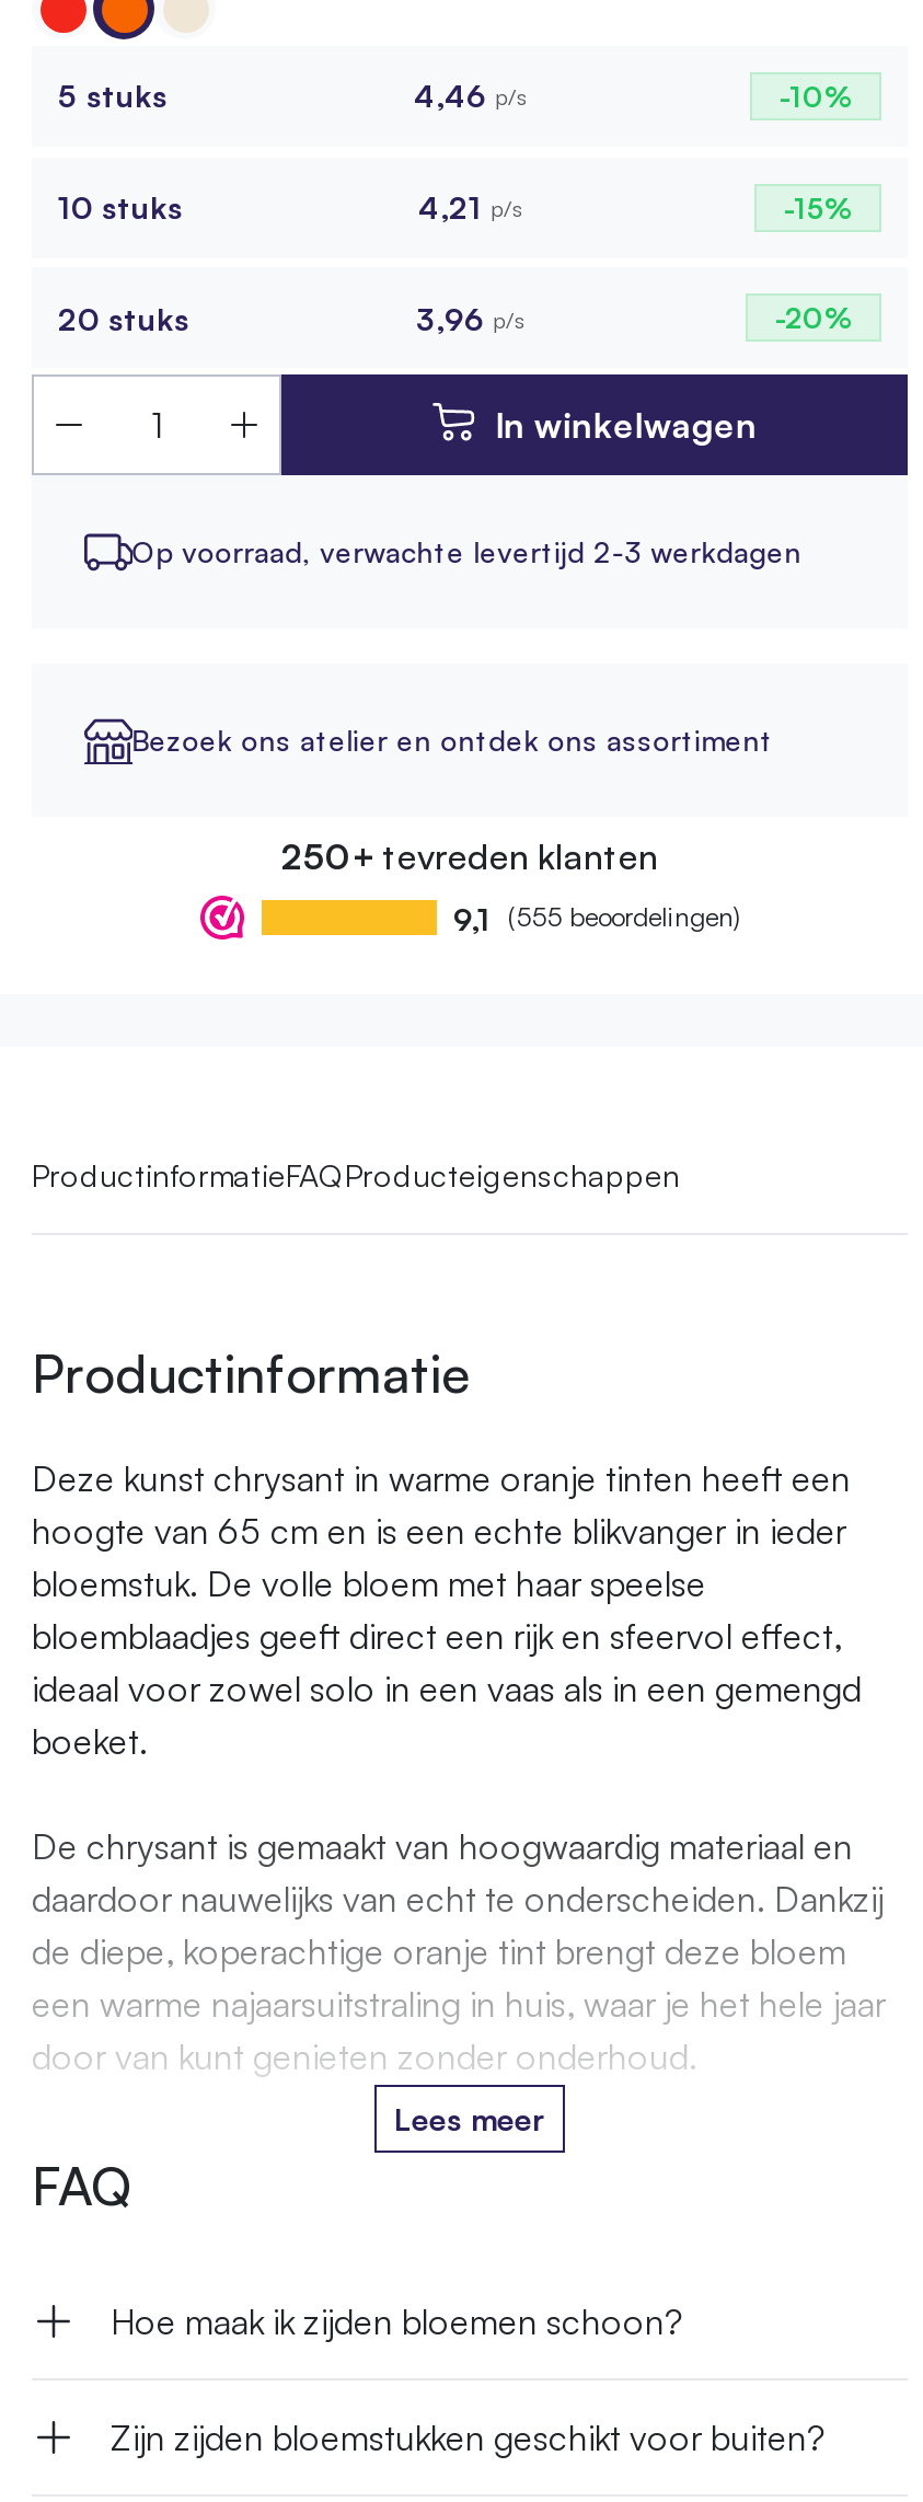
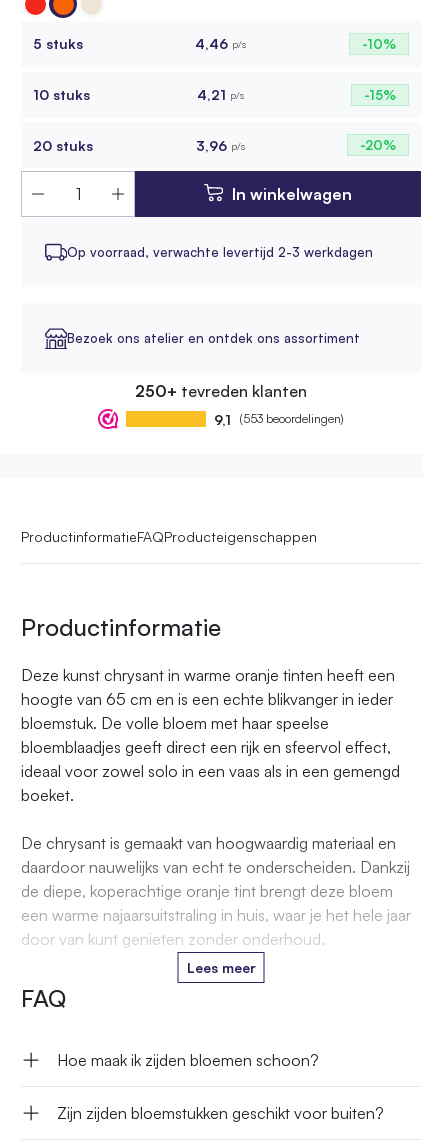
- 9,1 (555 beoordelingen)
+ 9,1 (553 beoordelingen)
